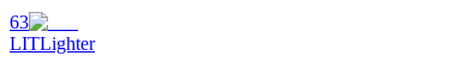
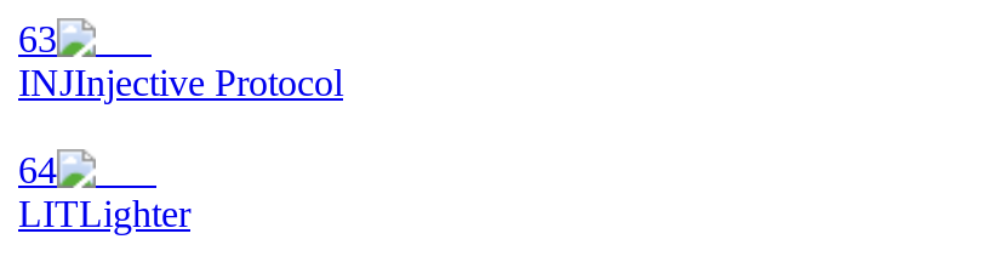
+ INJInjective Protocol
+ 64
